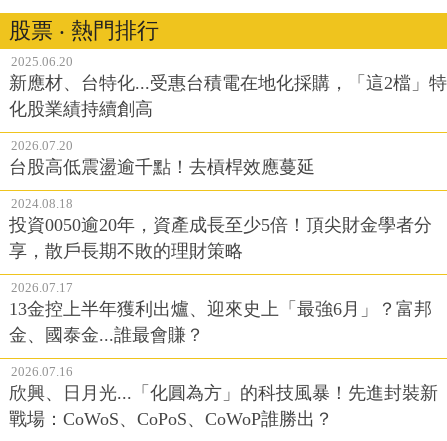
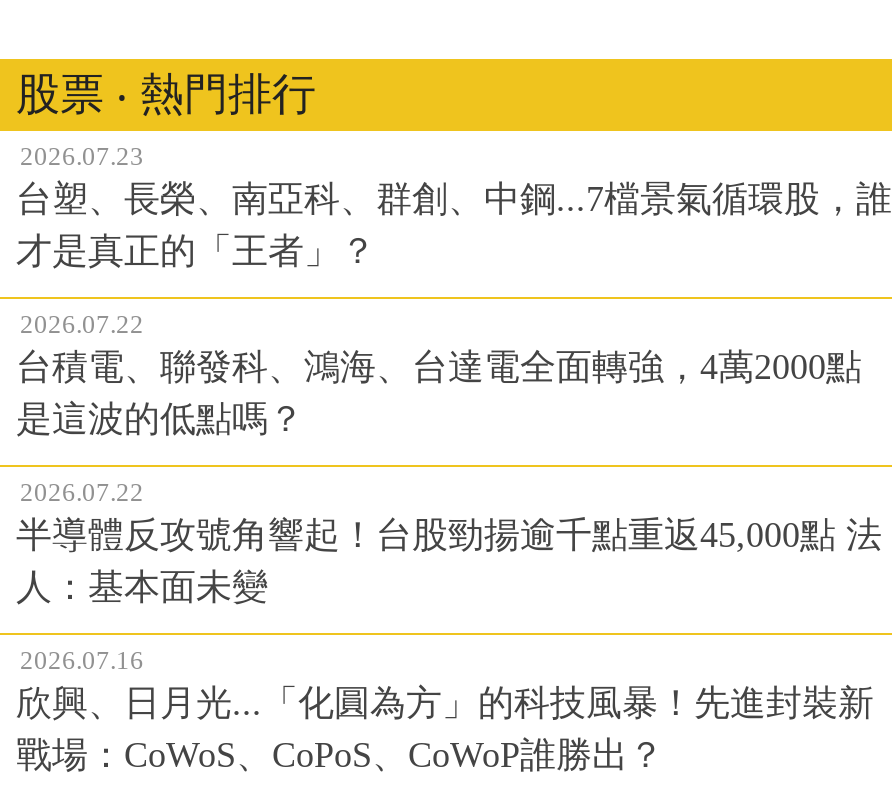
- 2025.06.20
- 新應材、台特化...受惠台積電在地化採購，「這2檔」特
- 化股業績持續創高
- 2026.07.20
- 台股高低震盪逾千點！去槓桿效應蔓延
- 2024.08.18
- 投資0050逾20年，資產成長至少5倍！頂尖財金學者分
- 享，散戶長期不敗的理財策略
- 2026.07.17
- 13金控上半年獲利出爐、迎來史上「最強6月」？富邦
- 金、國泰金...誰最會賺？
+ 2026.07.23
+ 台塑、長榮、南亞科、群創、中鋼...7檔景氣循環股，誰
+ 才是真正的「王者」？
+ 2026.07.22
+ 台積電、聯發科、鴻海、台達電全面轉強，4萬2000點
+ 是這波的低點嗎？
+ 2026.07.22
+ 半導體反攻號角響起！台股勁揚逾千點重返45,000點 法
+ 人：基本面未變
